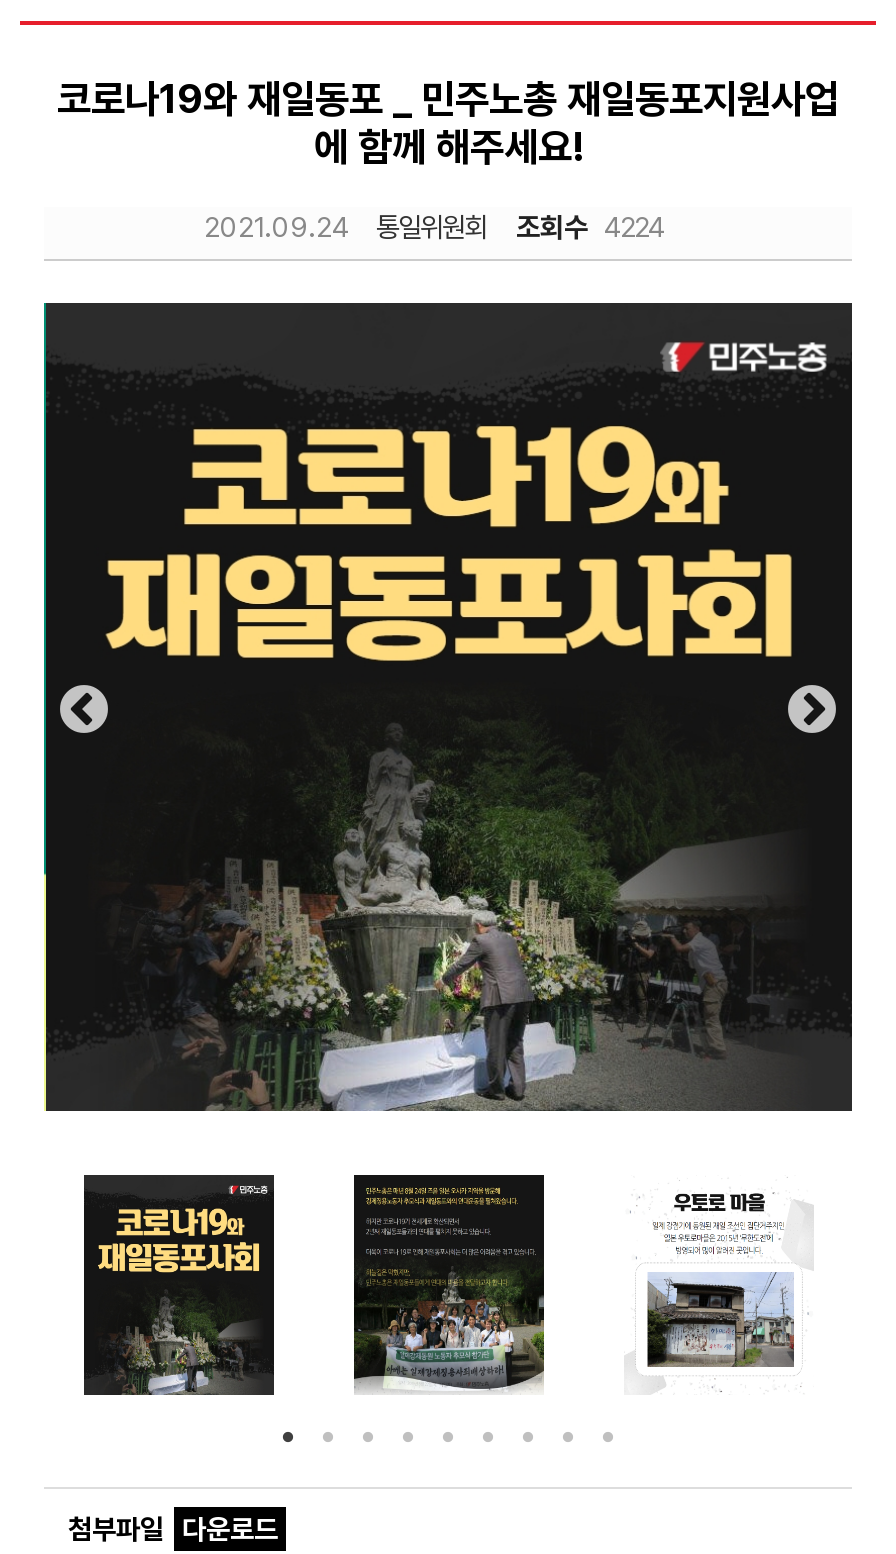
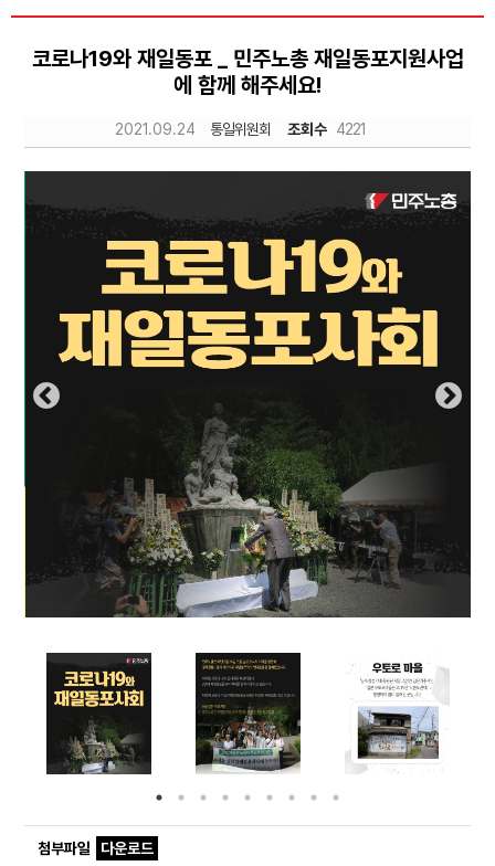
- 2021.09.24 통일위원회 조회수 4224
+ 2021.09.24 통일위원회 조회수 4221
